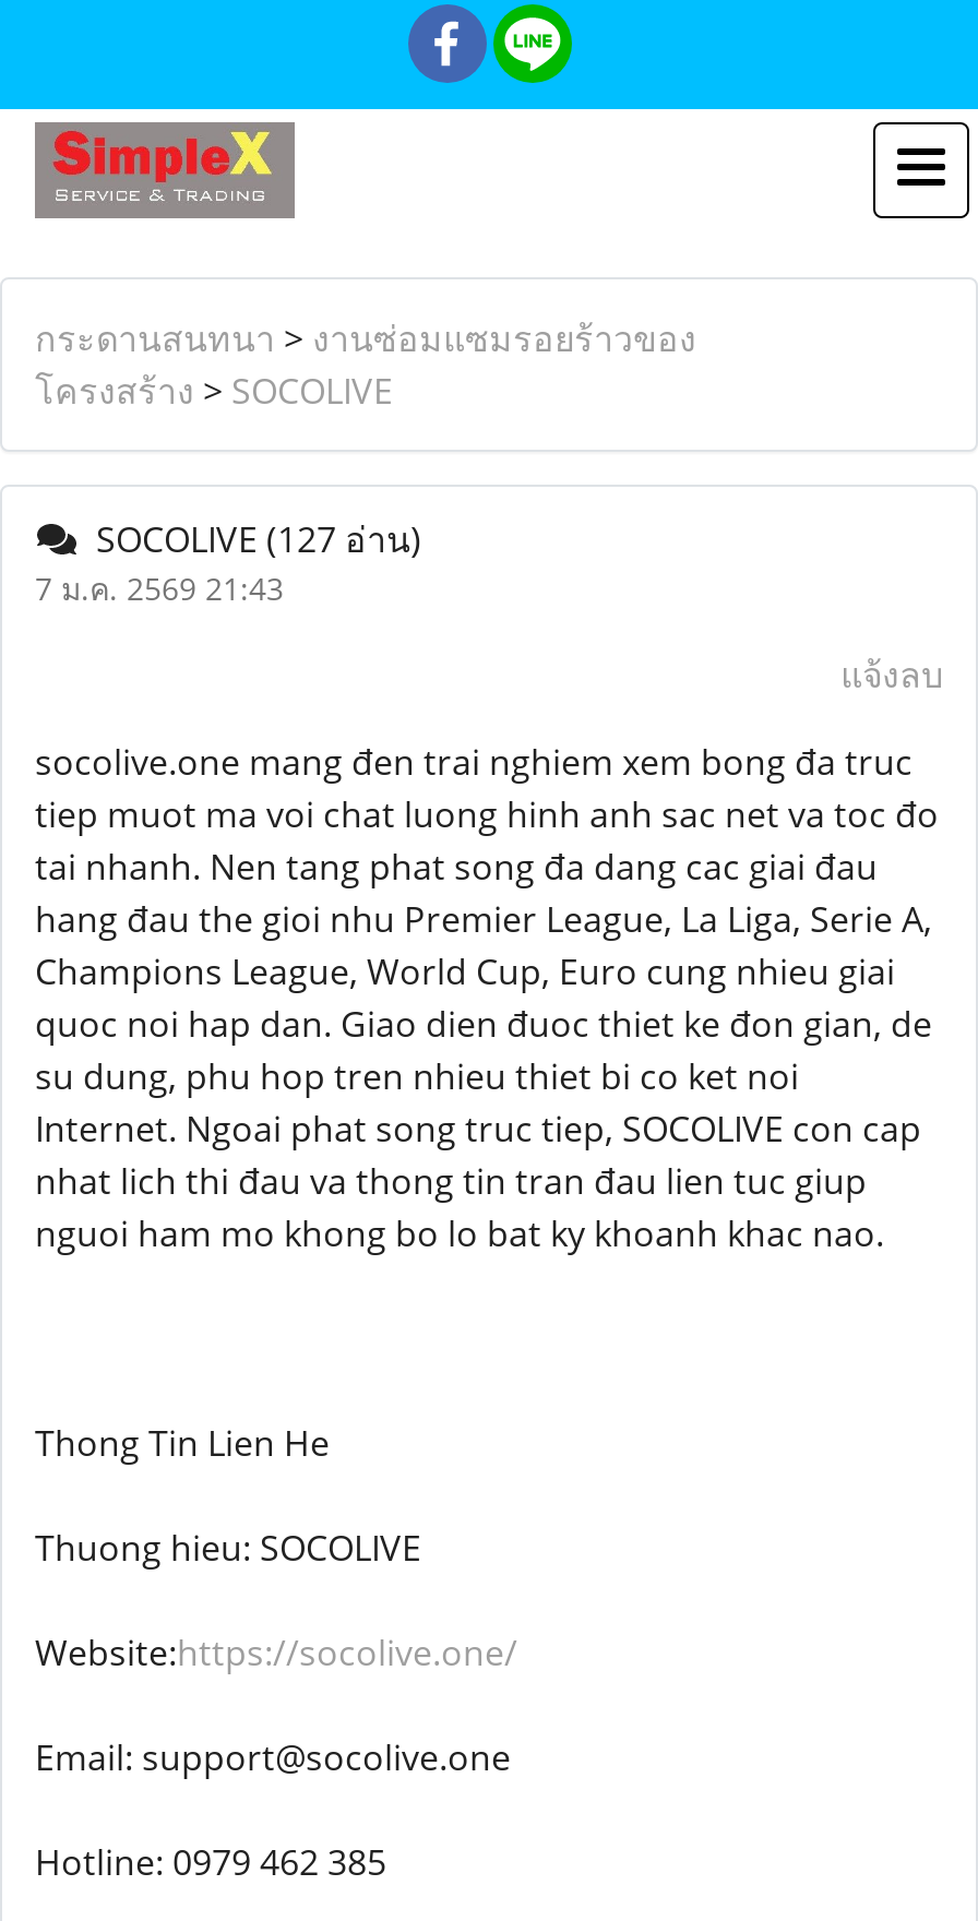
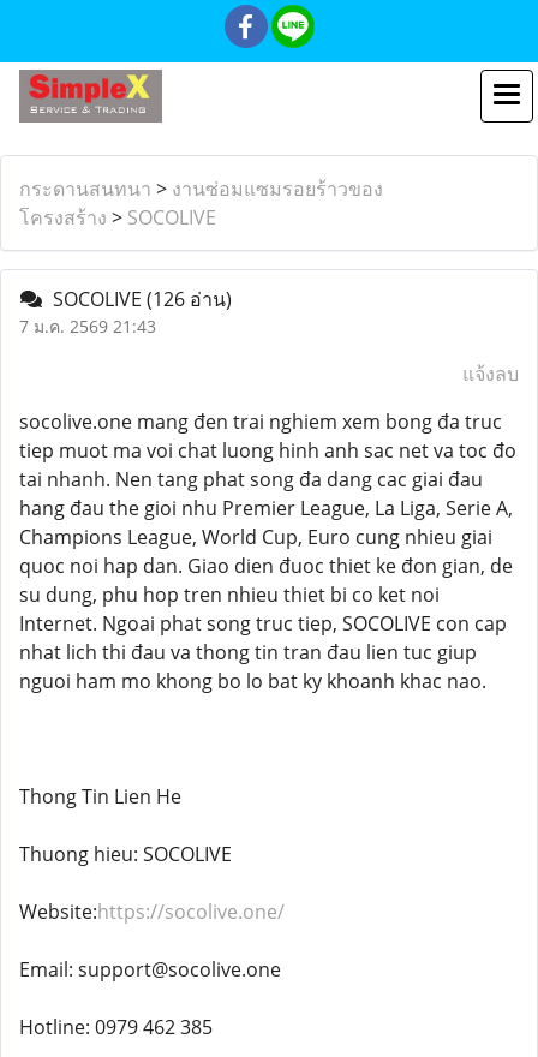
- SOCOLIVE (127 อ่าน)
+ SOCOLIVE (126 อ่าน)
